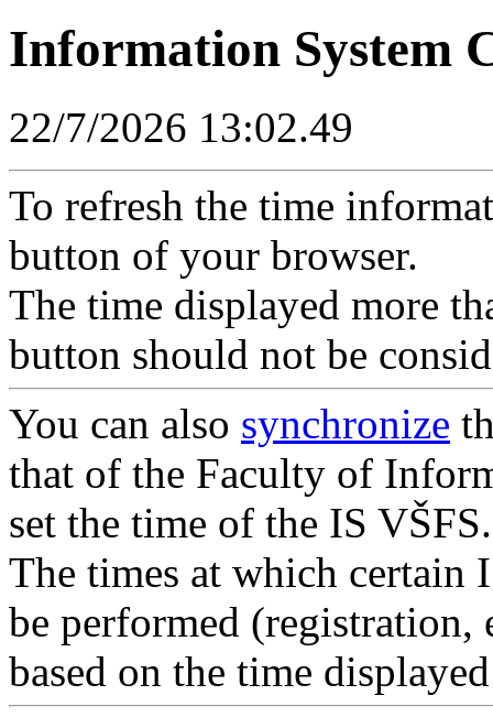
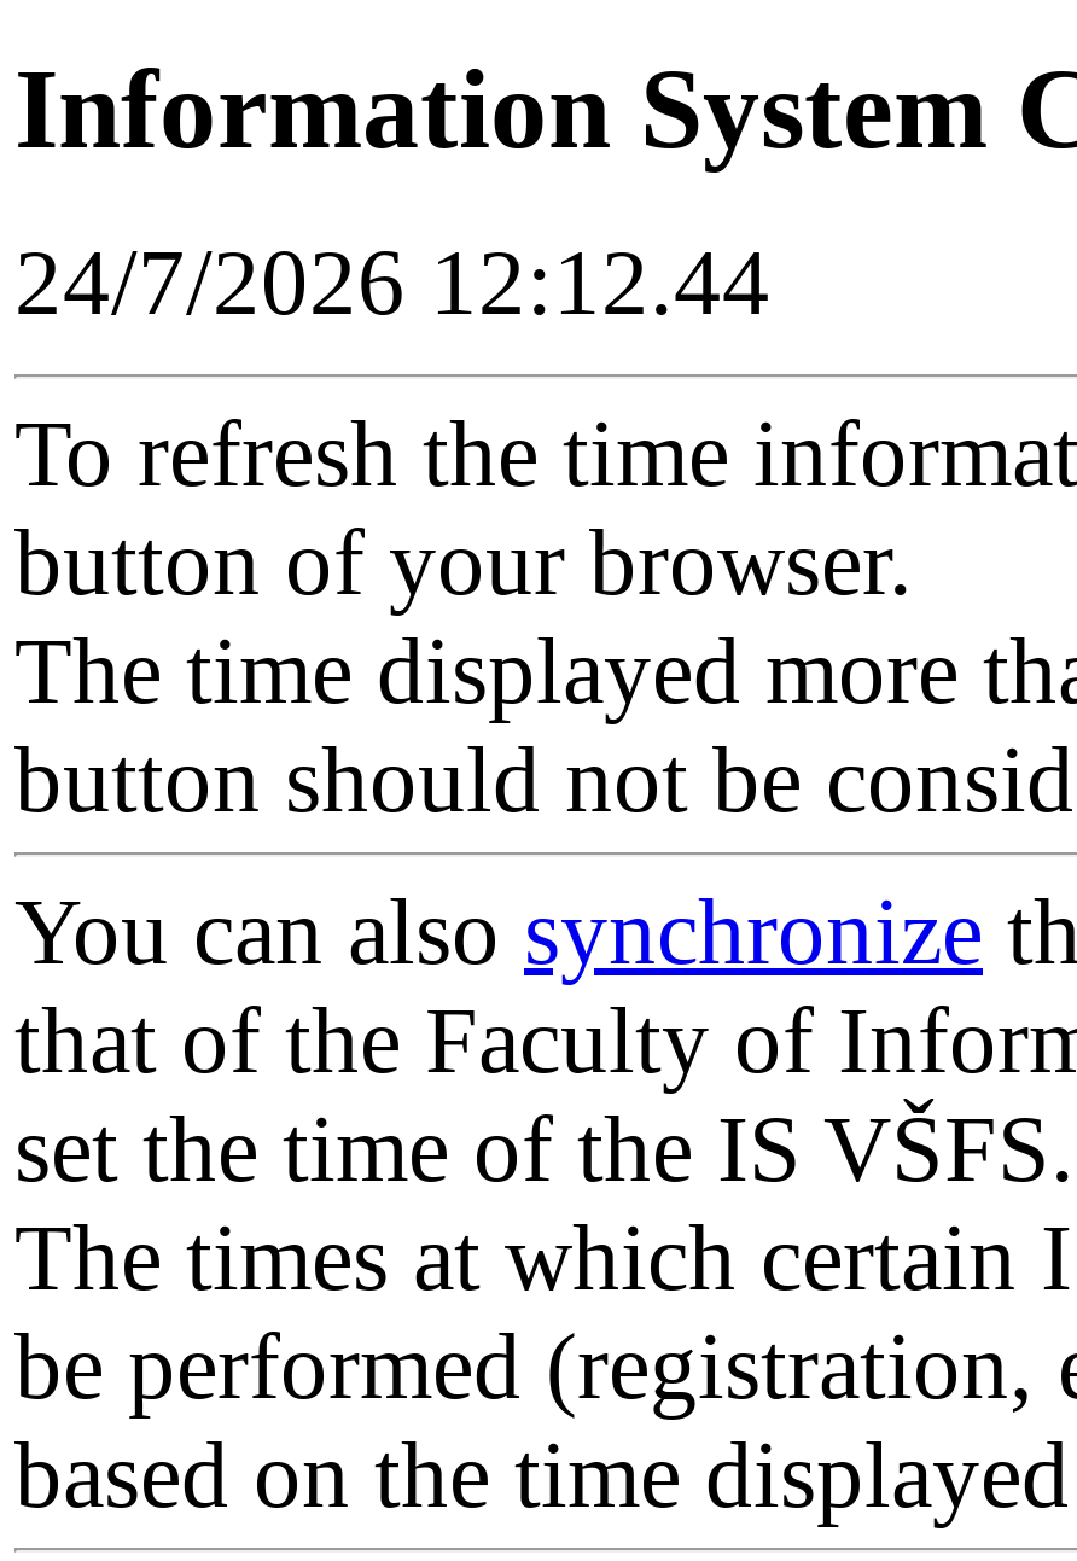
- 22/7/2026 13:02.49
+ 24/7/2026 12:12.44
